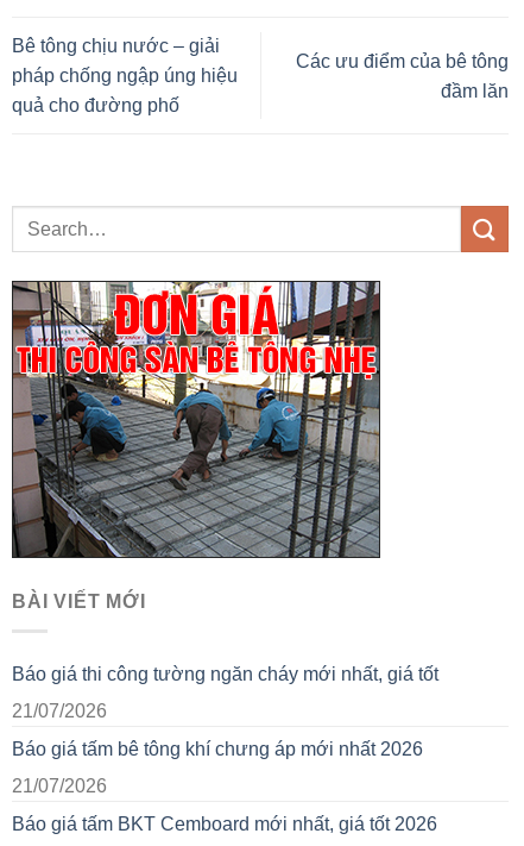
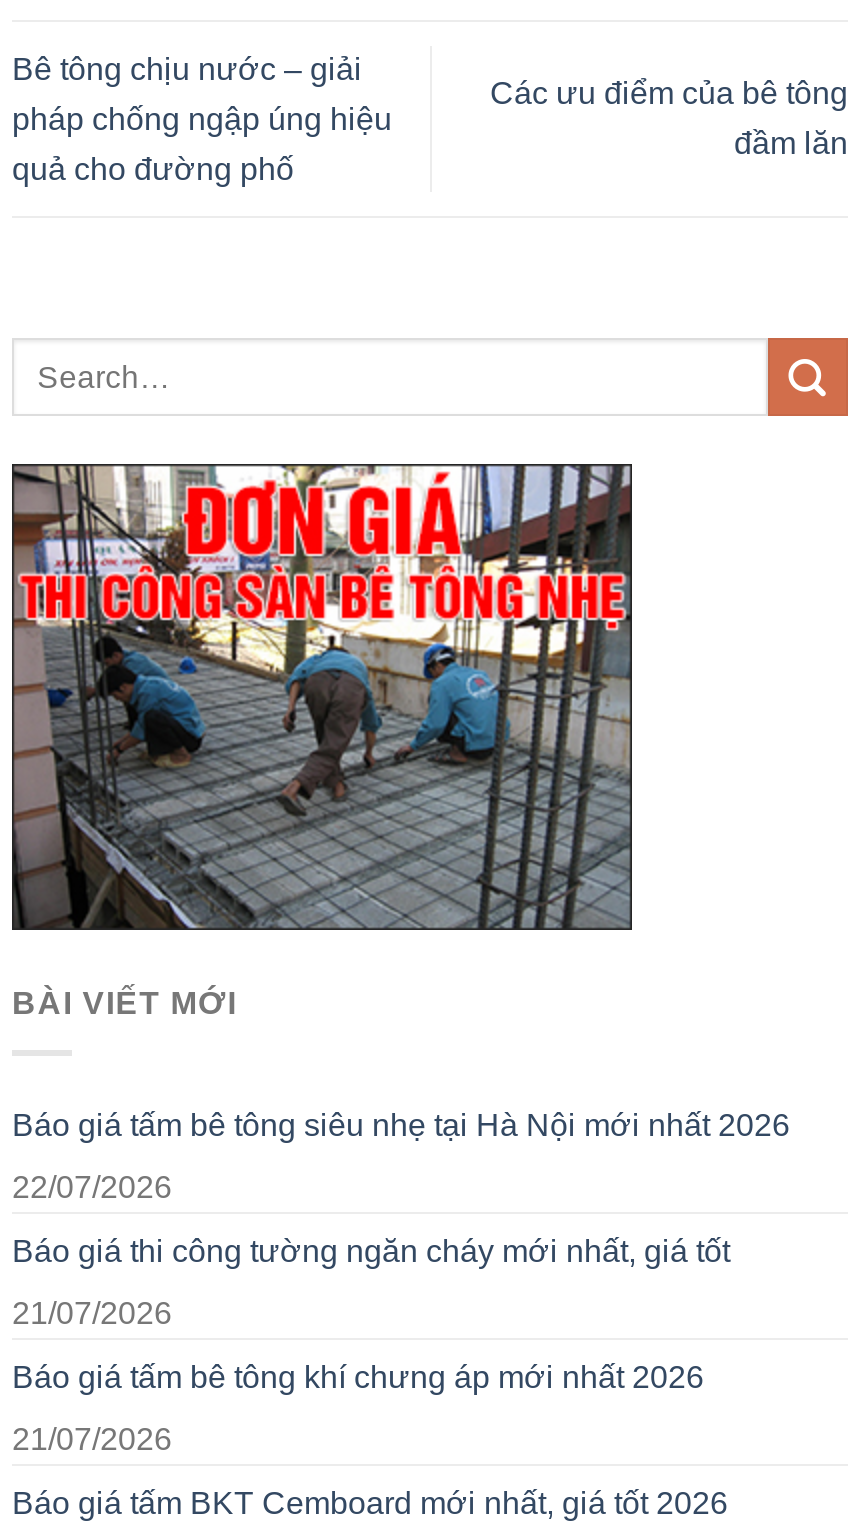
+ Báo giá tấm bê tông siêu nhẹ tại Hà Nội mới nhất 2026
+ 22/07/2026
